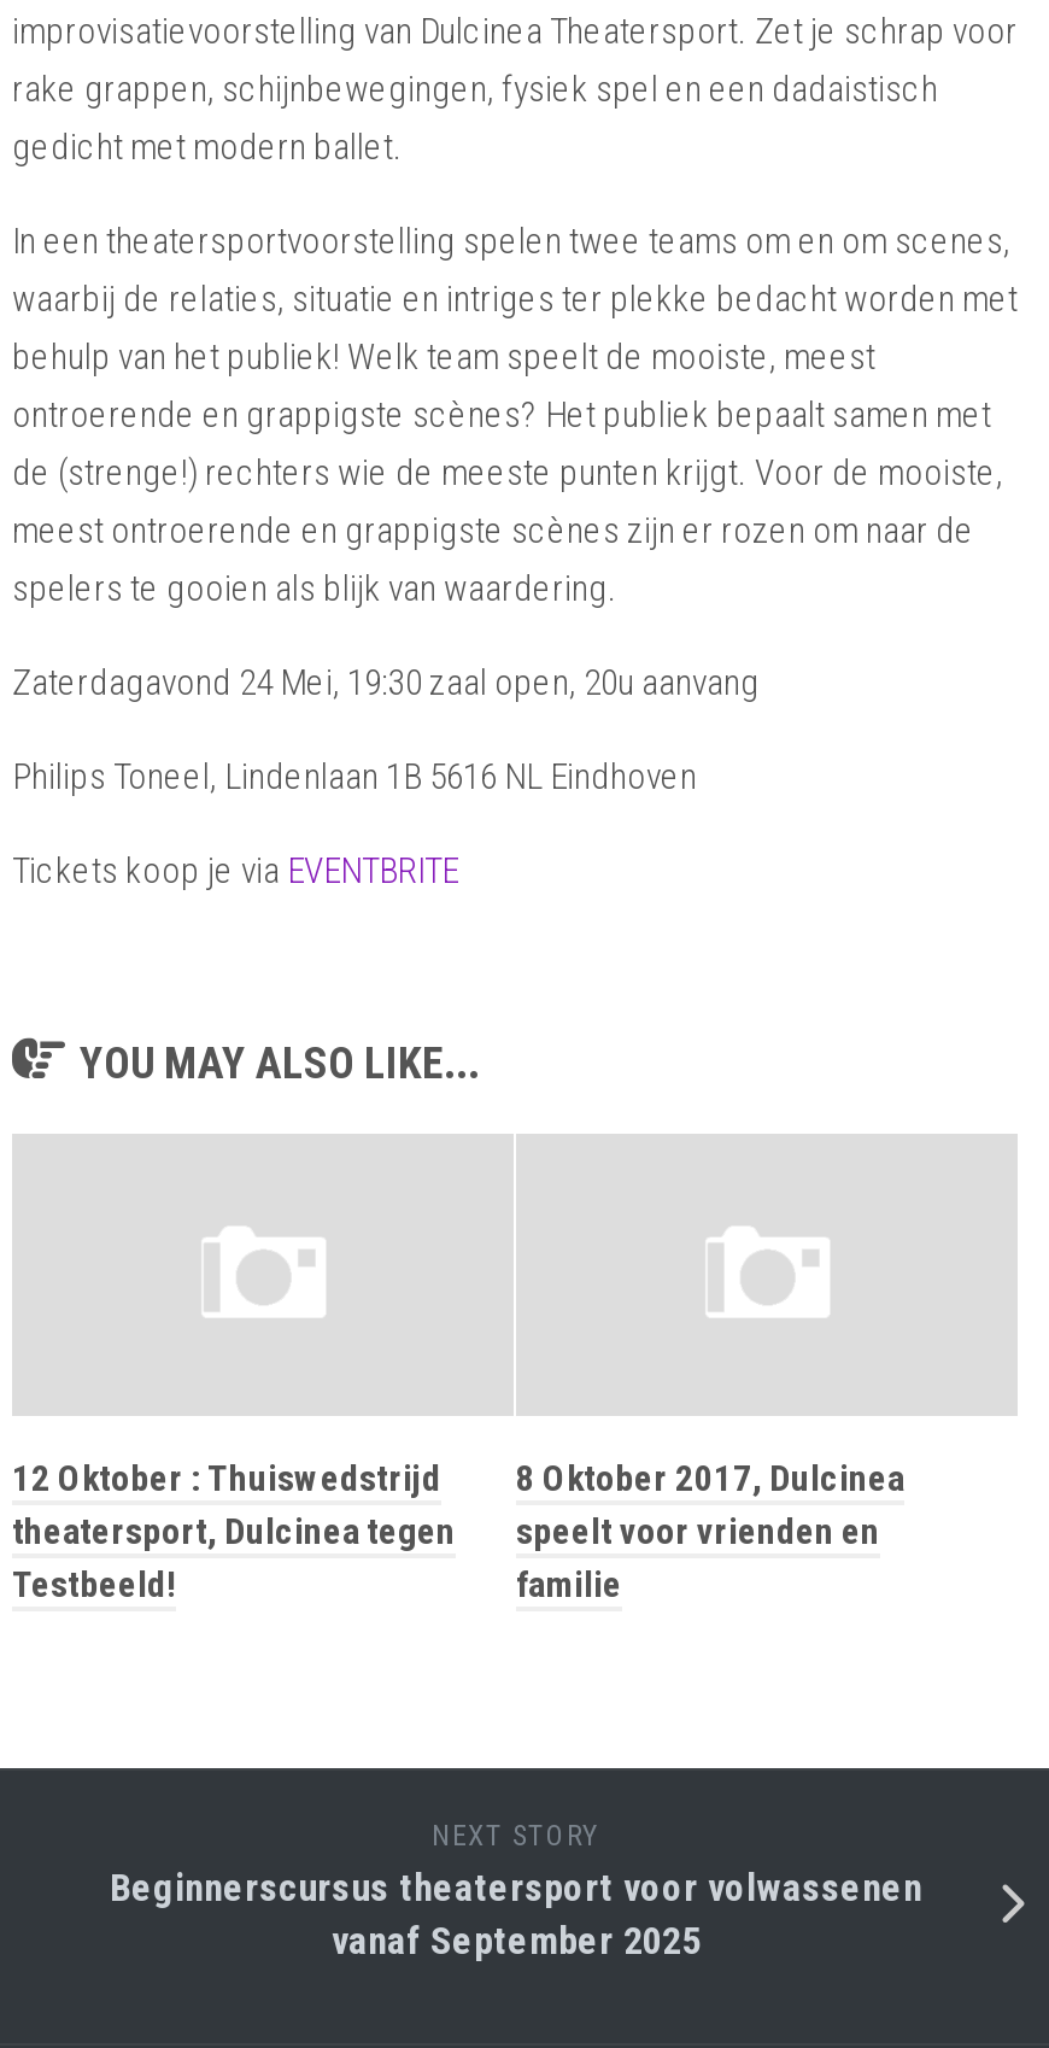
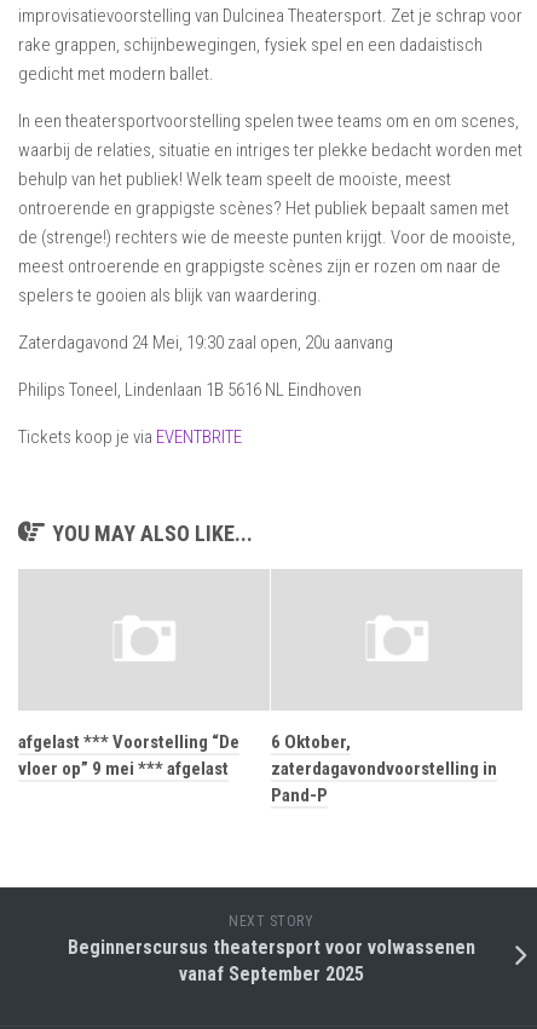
- 12 Oktober : Thuiswedstrijd
- theatersport, Dulcinea tegen
- Testbeeld!
+ afgelast *** Voorstelling “De
+ vloer op” 9 mei *** afgelast

- 8 Oktober 2017, Dulcinea
- speelt voor vrienden en
- familie
+ 6 Oktober,
+ zaterdagavondvoorstelling in
+ Pand-P
